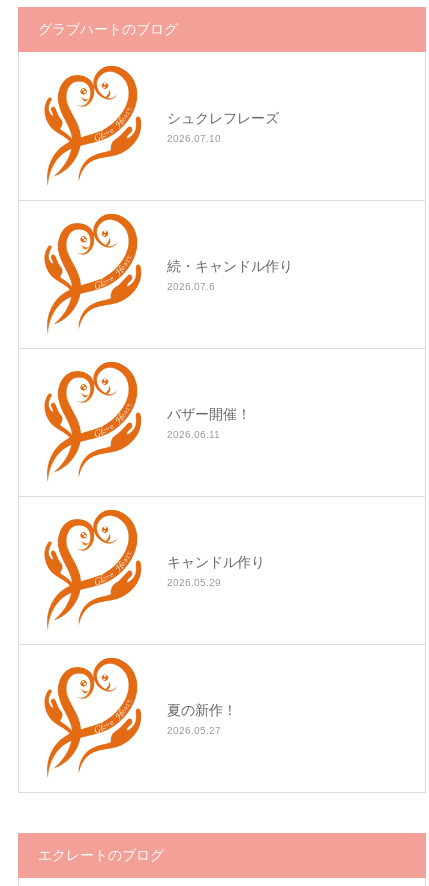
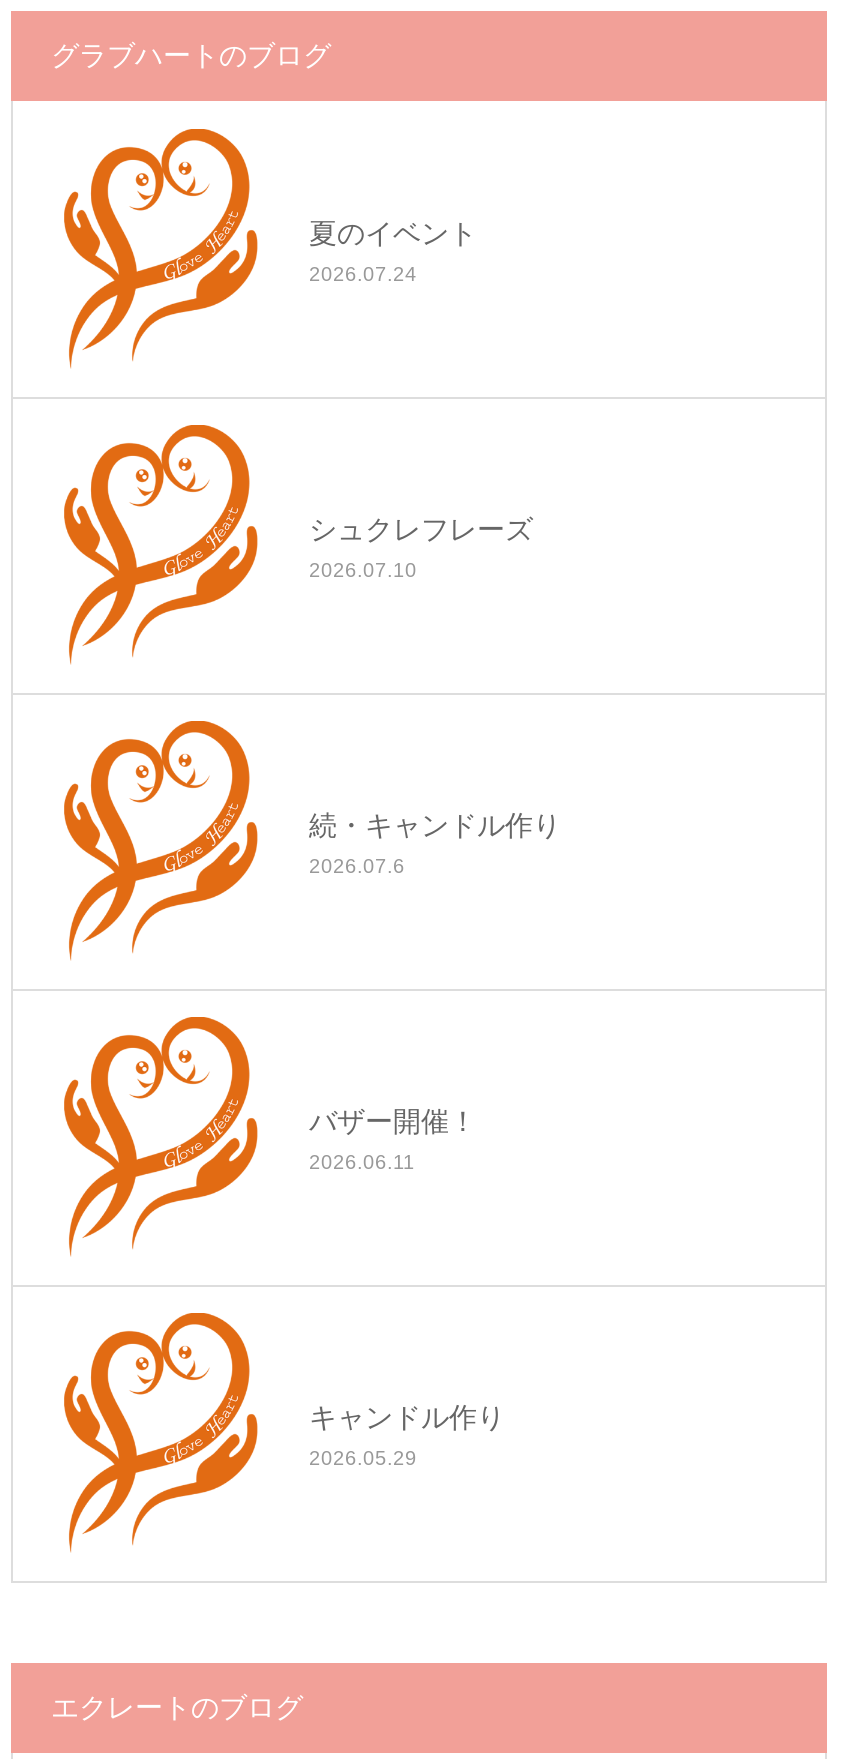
+ 夏のイベント
+ 2026.07.24

moved down: [image]

moved down: [image] | シュクレフレーズ | 2026.07.10 | ... | キャンドル作り | 2026.05.29

- 夏の新作！
- 2026.05.27
